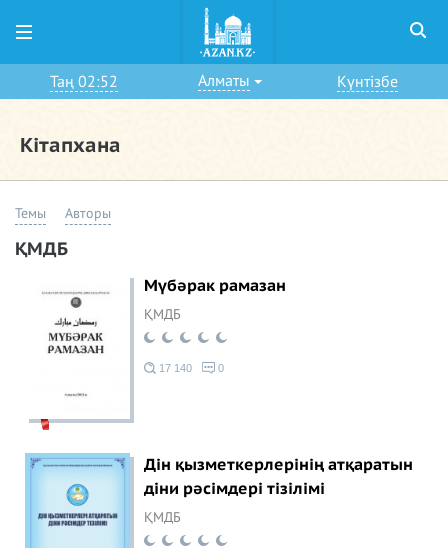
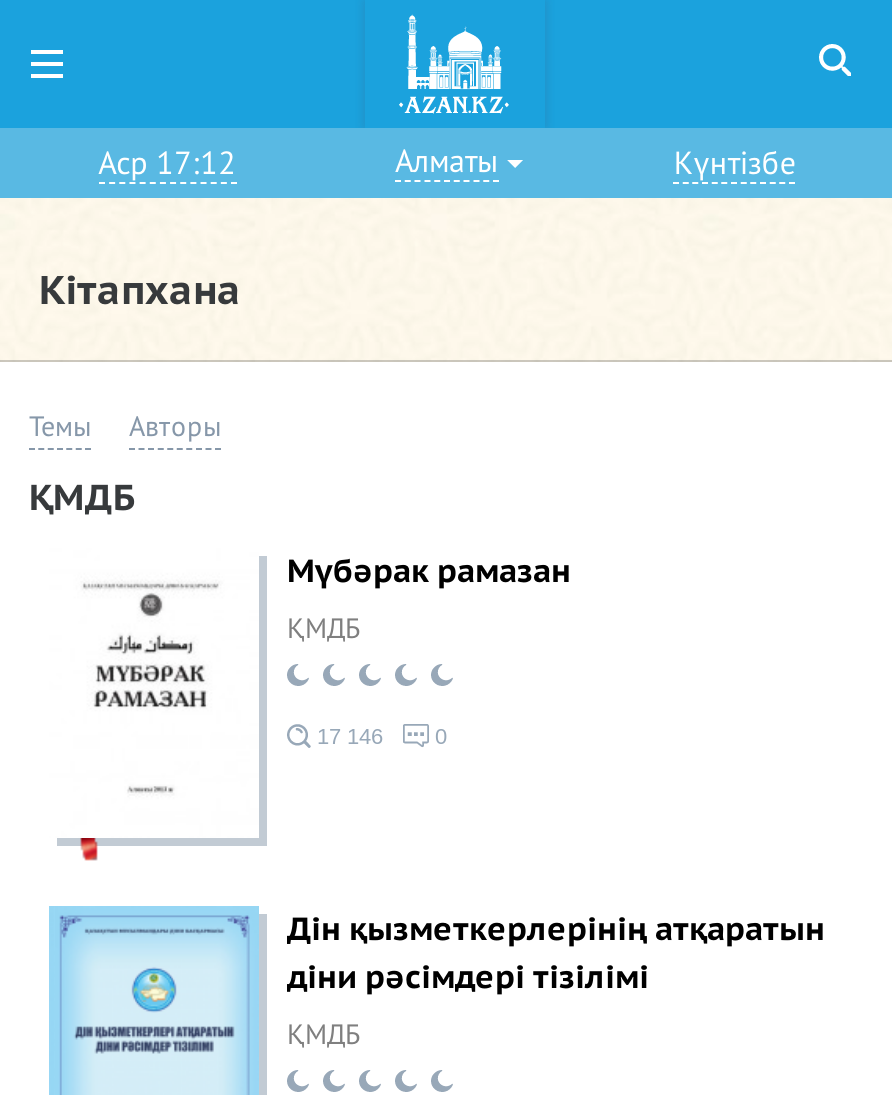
- Таң 02:52
+ Аср 17:12

- 17 140
+ 17 146
